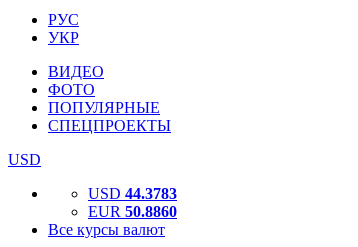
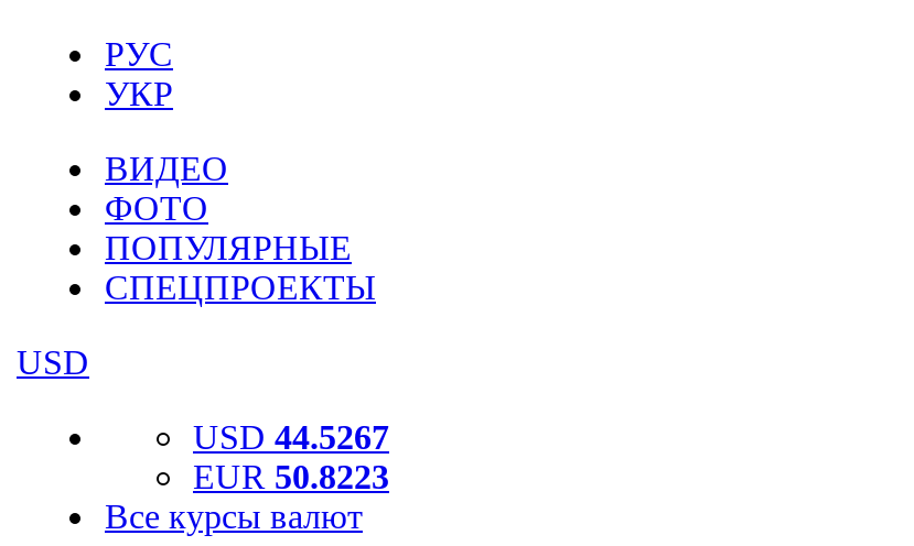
- USD 44.3783
+ USD 44.5267

- EUR 50.8860
+ EUR 50.8223
